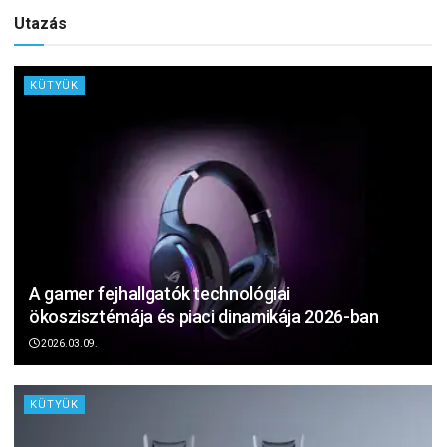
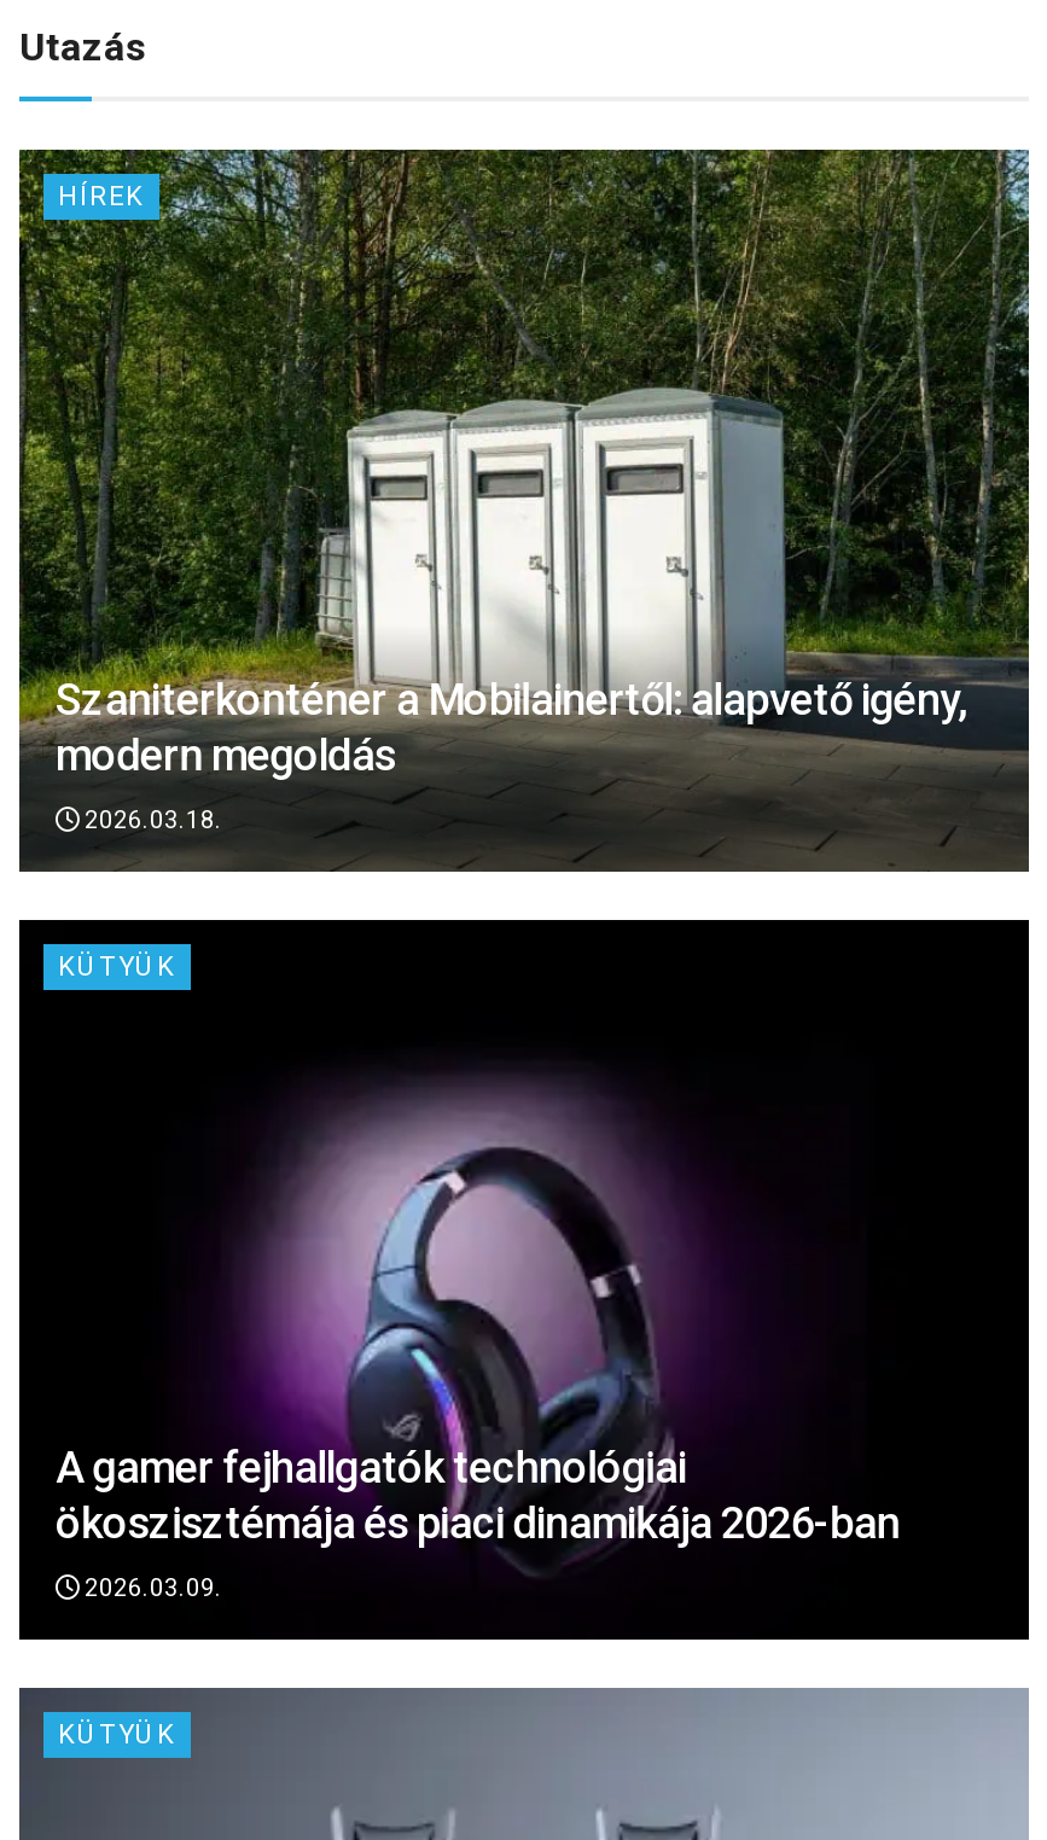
+ [image]
+ HÍREK

+ Szaniterkonténer a Mobilainertől: alapvető igény,
+ modern megoldás
+ 2026.03.18.
